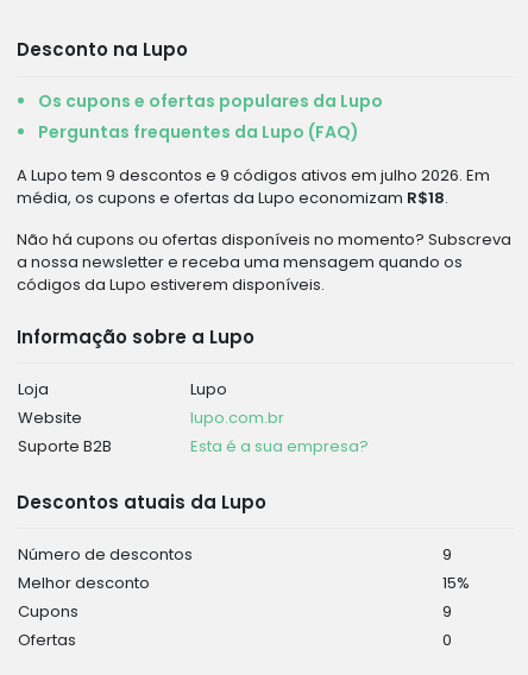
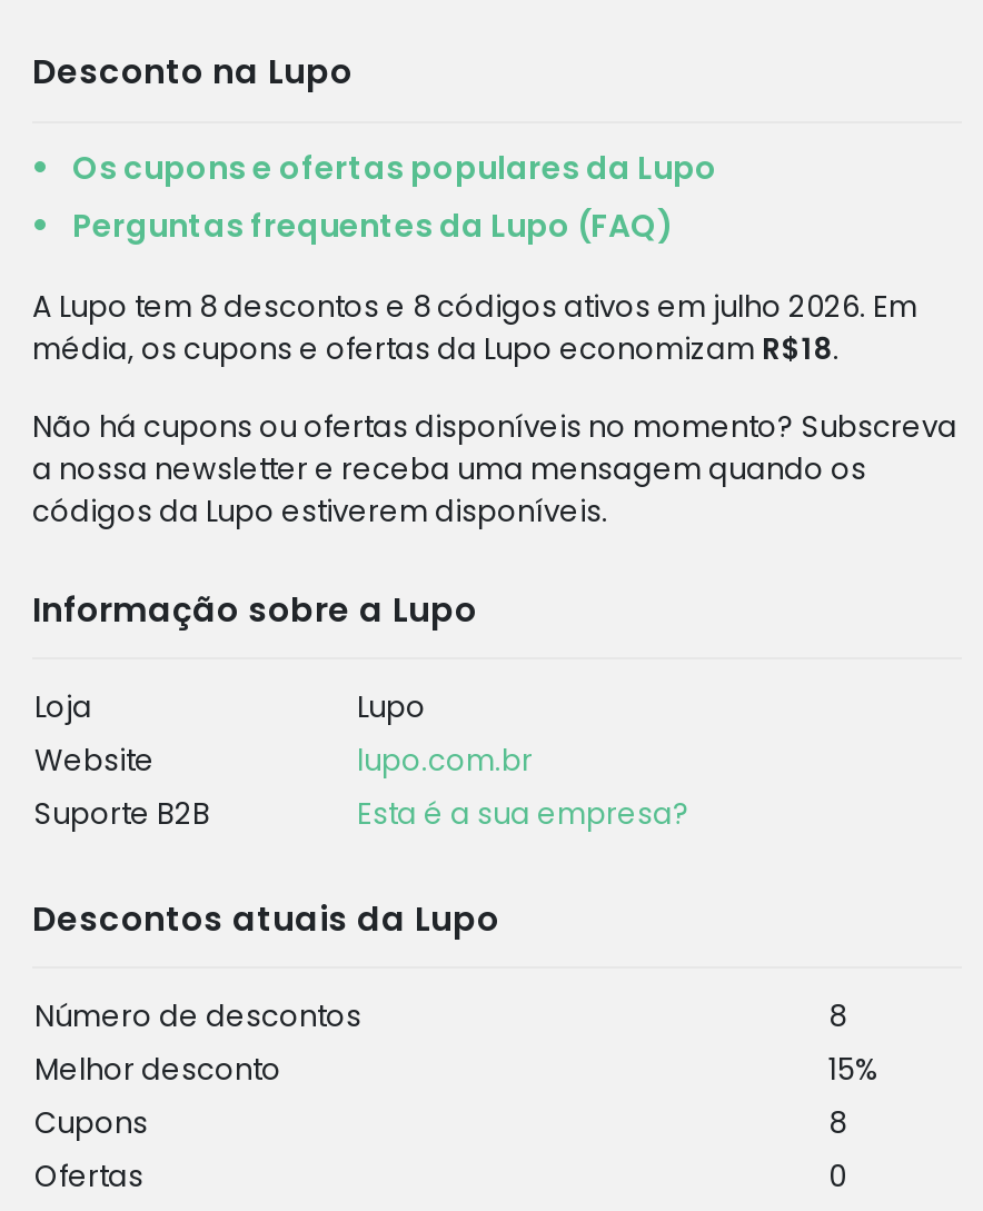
- A Lupo tem 9 descontos e 9 códigos ativos em julho 2026. Em
+ A Lupo tem 8 descontos e 8 códigos ativos em julho 2026. Em

- 9
+ 8

- 9
+ 8
